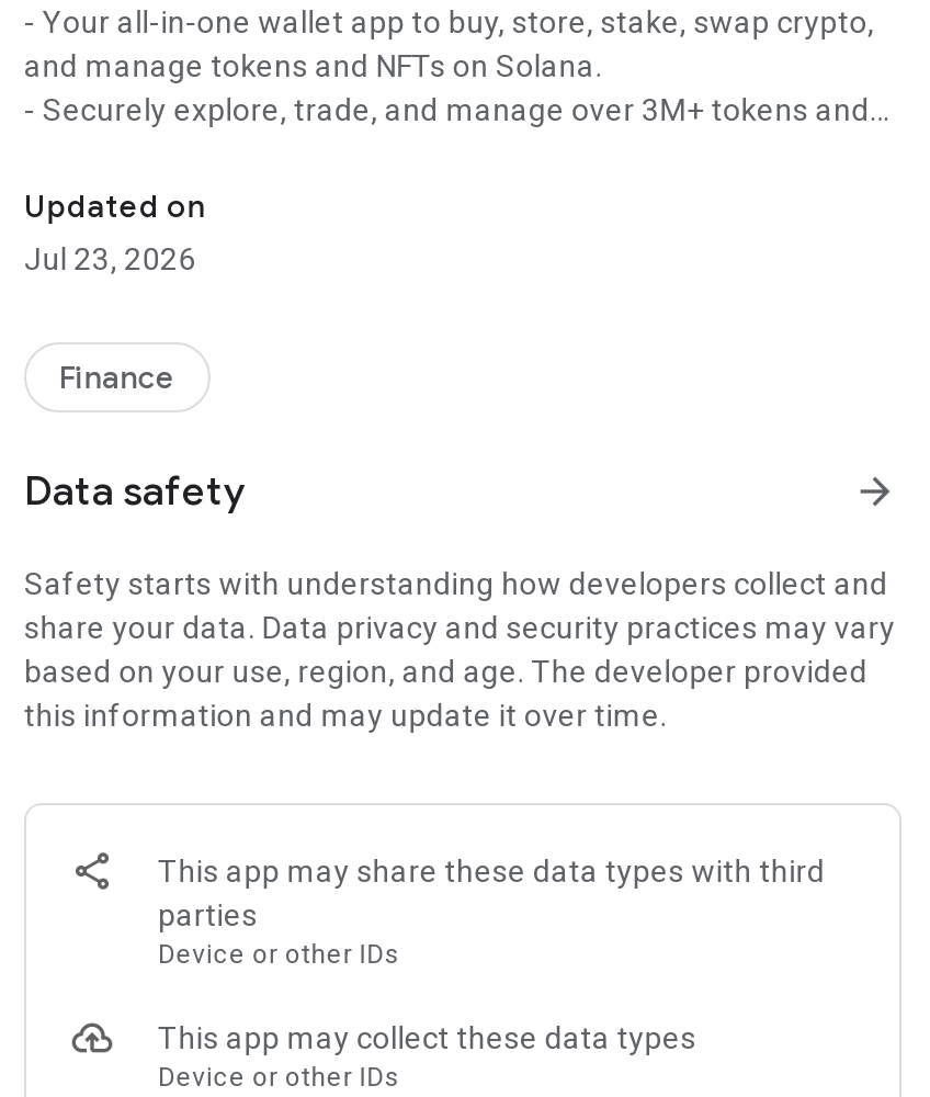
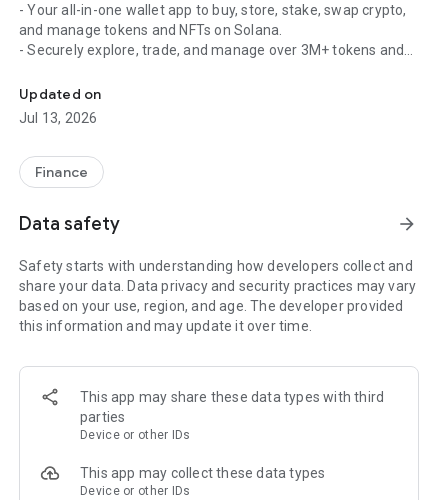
- Jul 23, 2026
+ Jul 13, 2026
